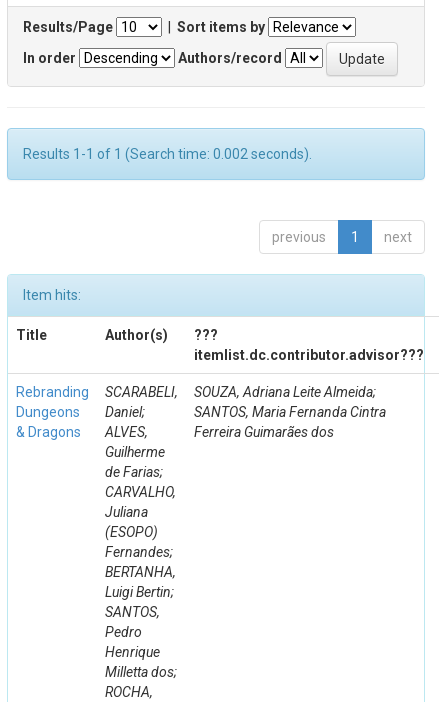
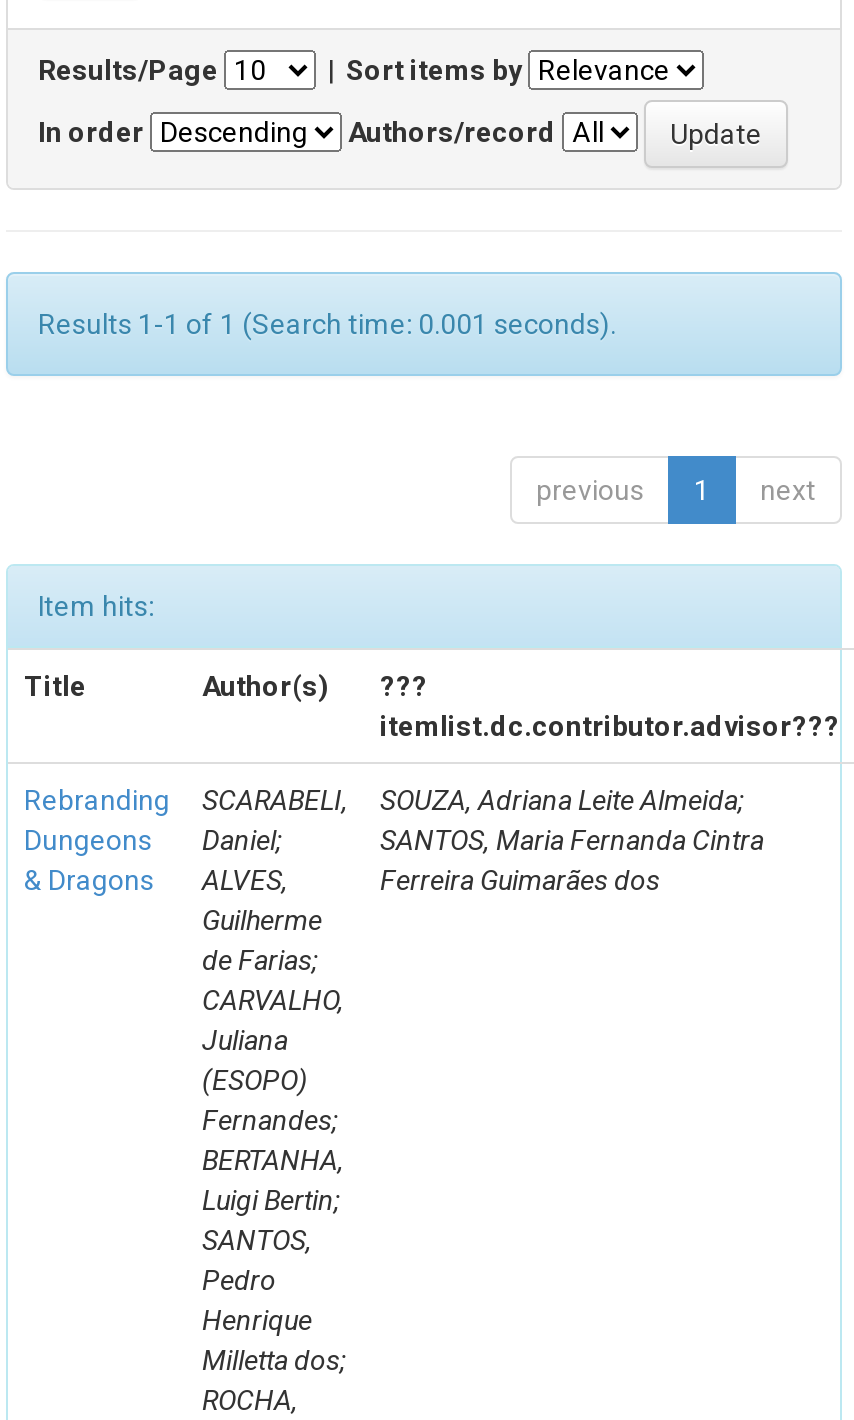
- Results 1-1 of 1 (Search time: 0.002 seconds).
+ Results 1-1 of 1 (Search time: 0.001 seconds).
